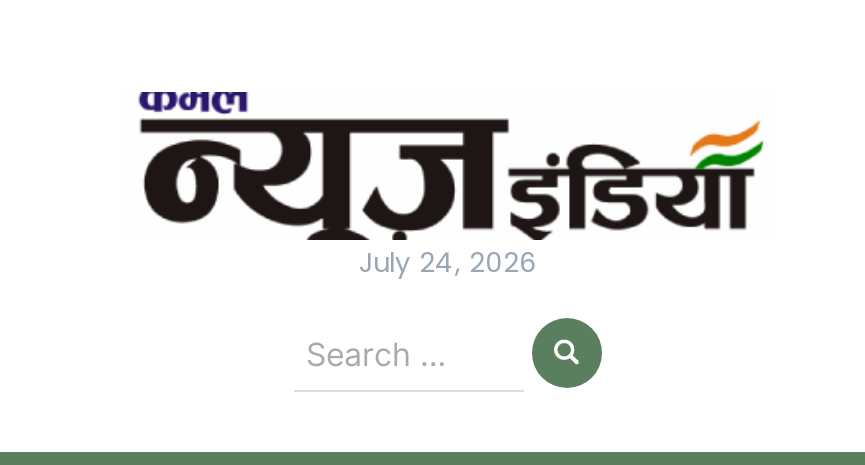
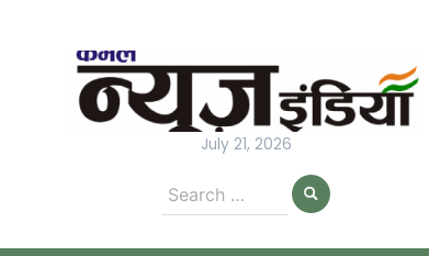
- July 24, 2026
+ July 21, 2026
